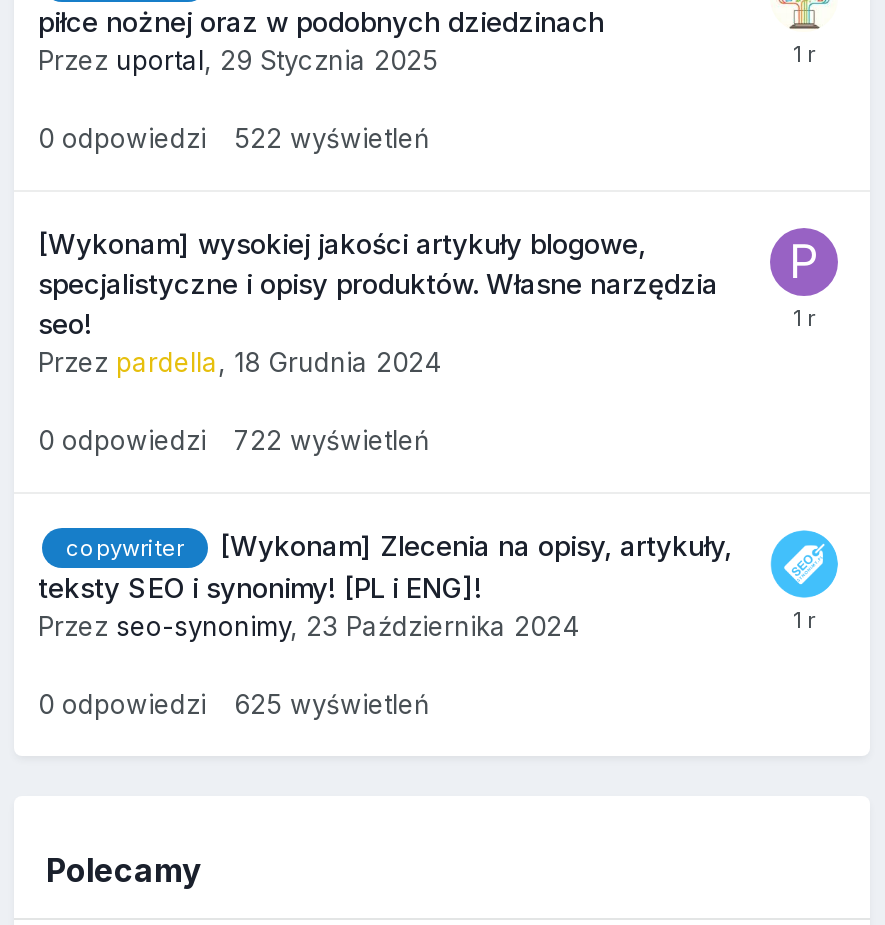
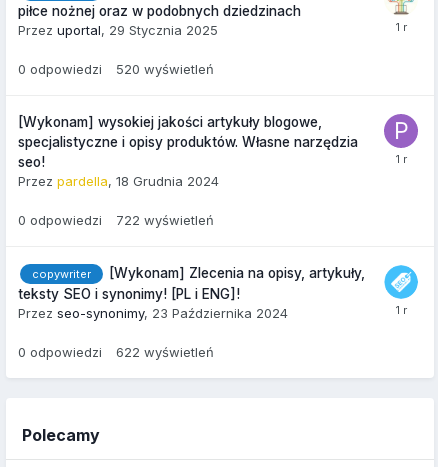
- 0 odpowiedzi 522 wyświetleń
+ 0 odpowiedzi 520 wyświetleń

- 0 odpowiedzi 625 wyświetleń
+ 0 odpowiedzi 622 wyświetleń
